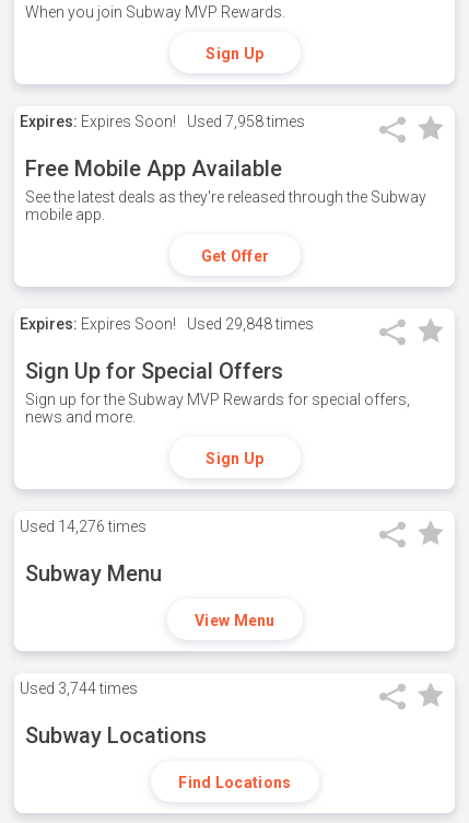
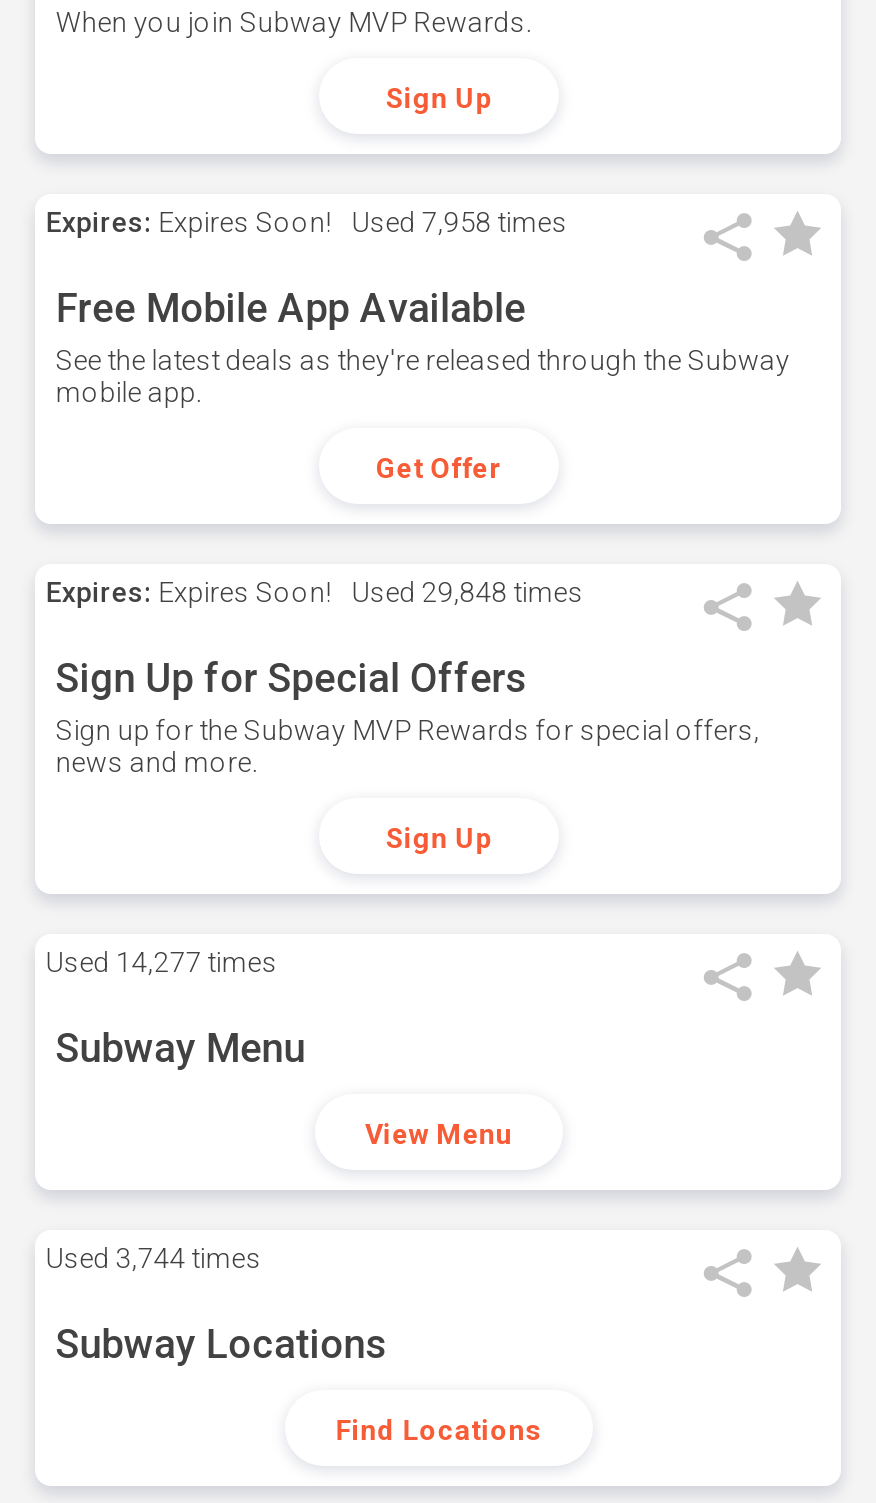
- Used 14,276 times
+ Used 14,277 times
